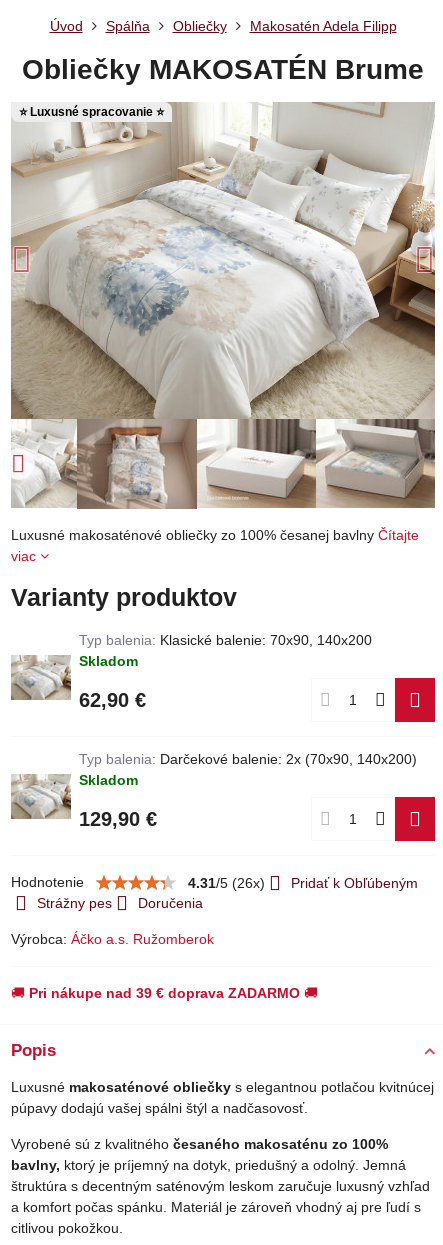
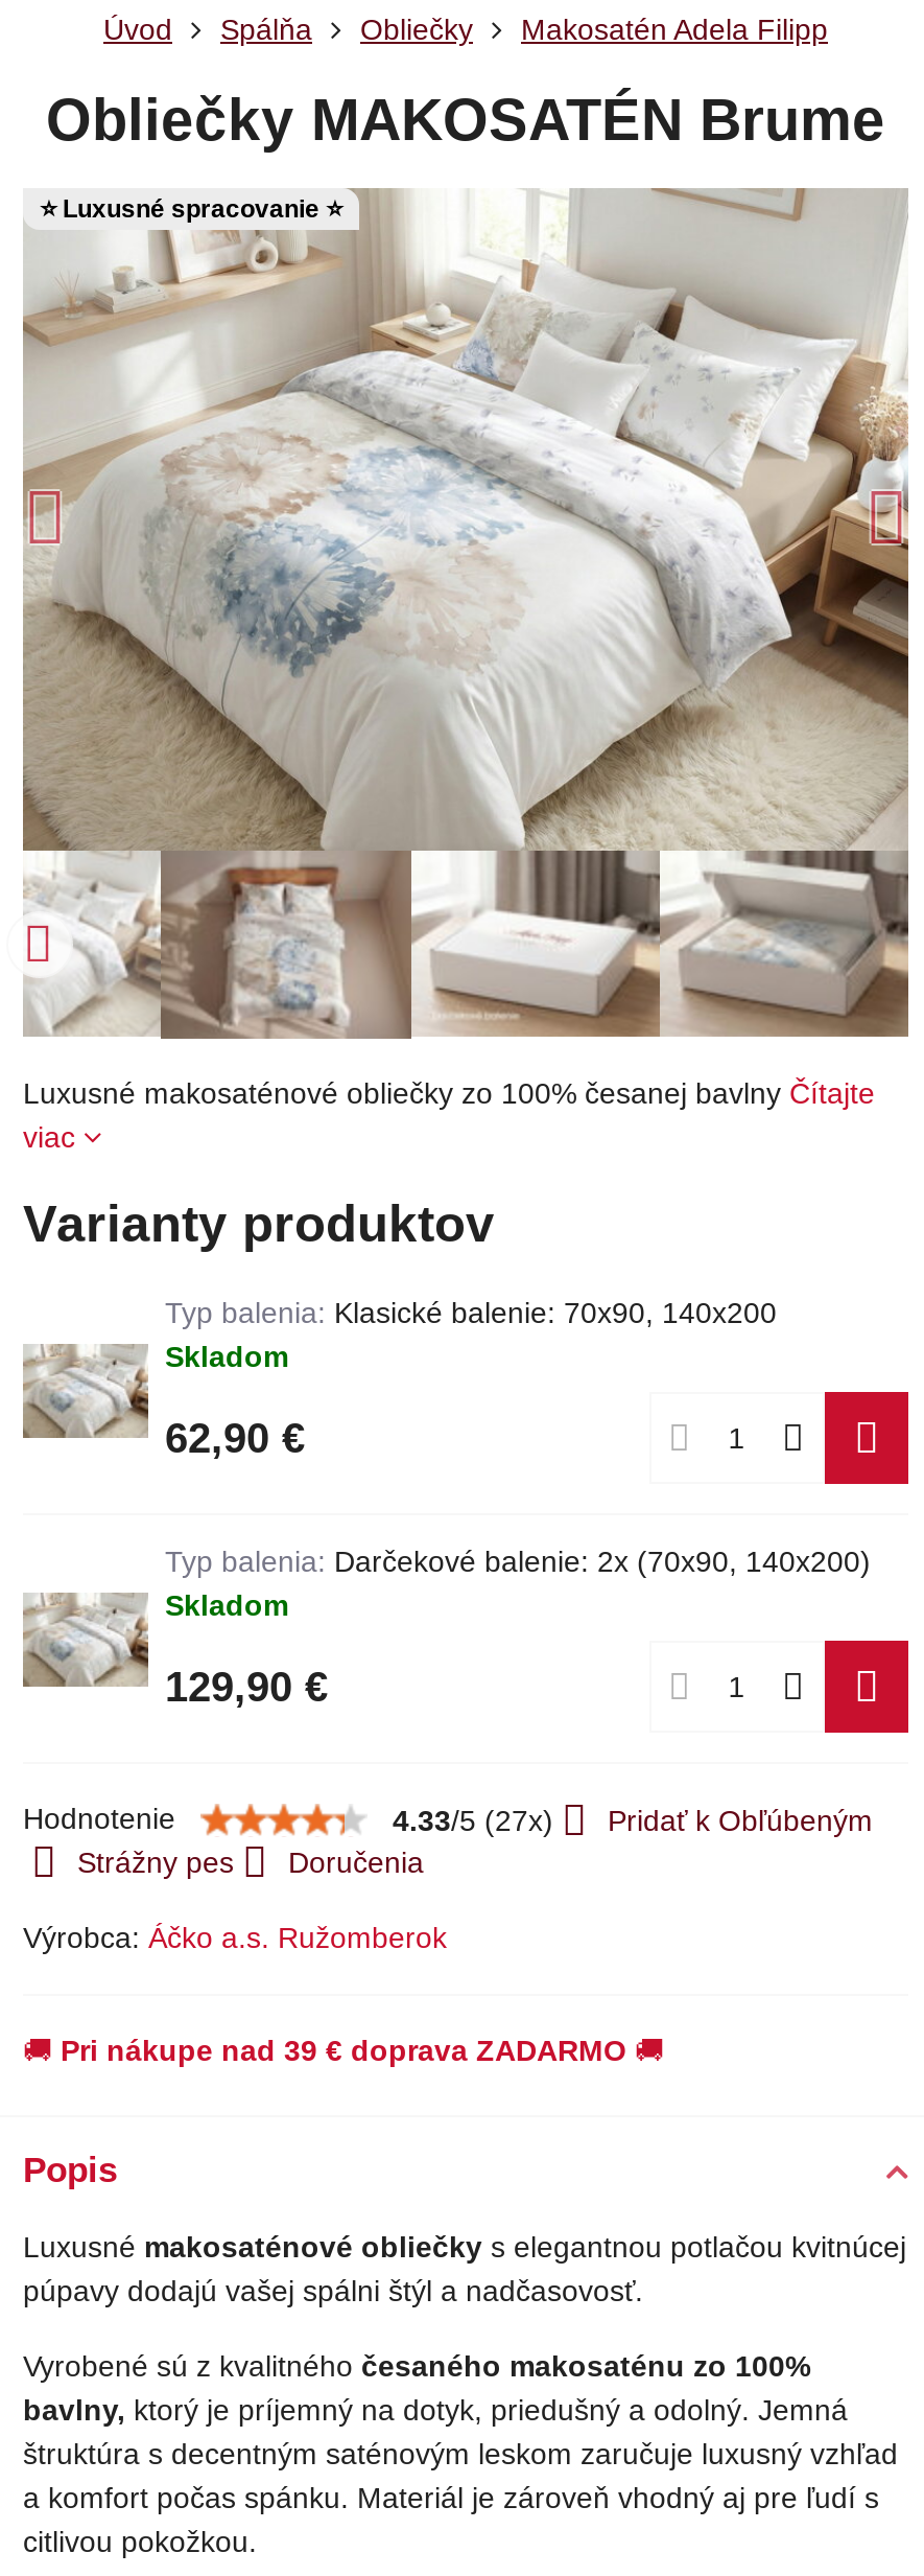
- 4.31/5 (26x) Pridať k Obľúbeným
+ 4.33/5 (27x) Pridať k Obľúbeným
